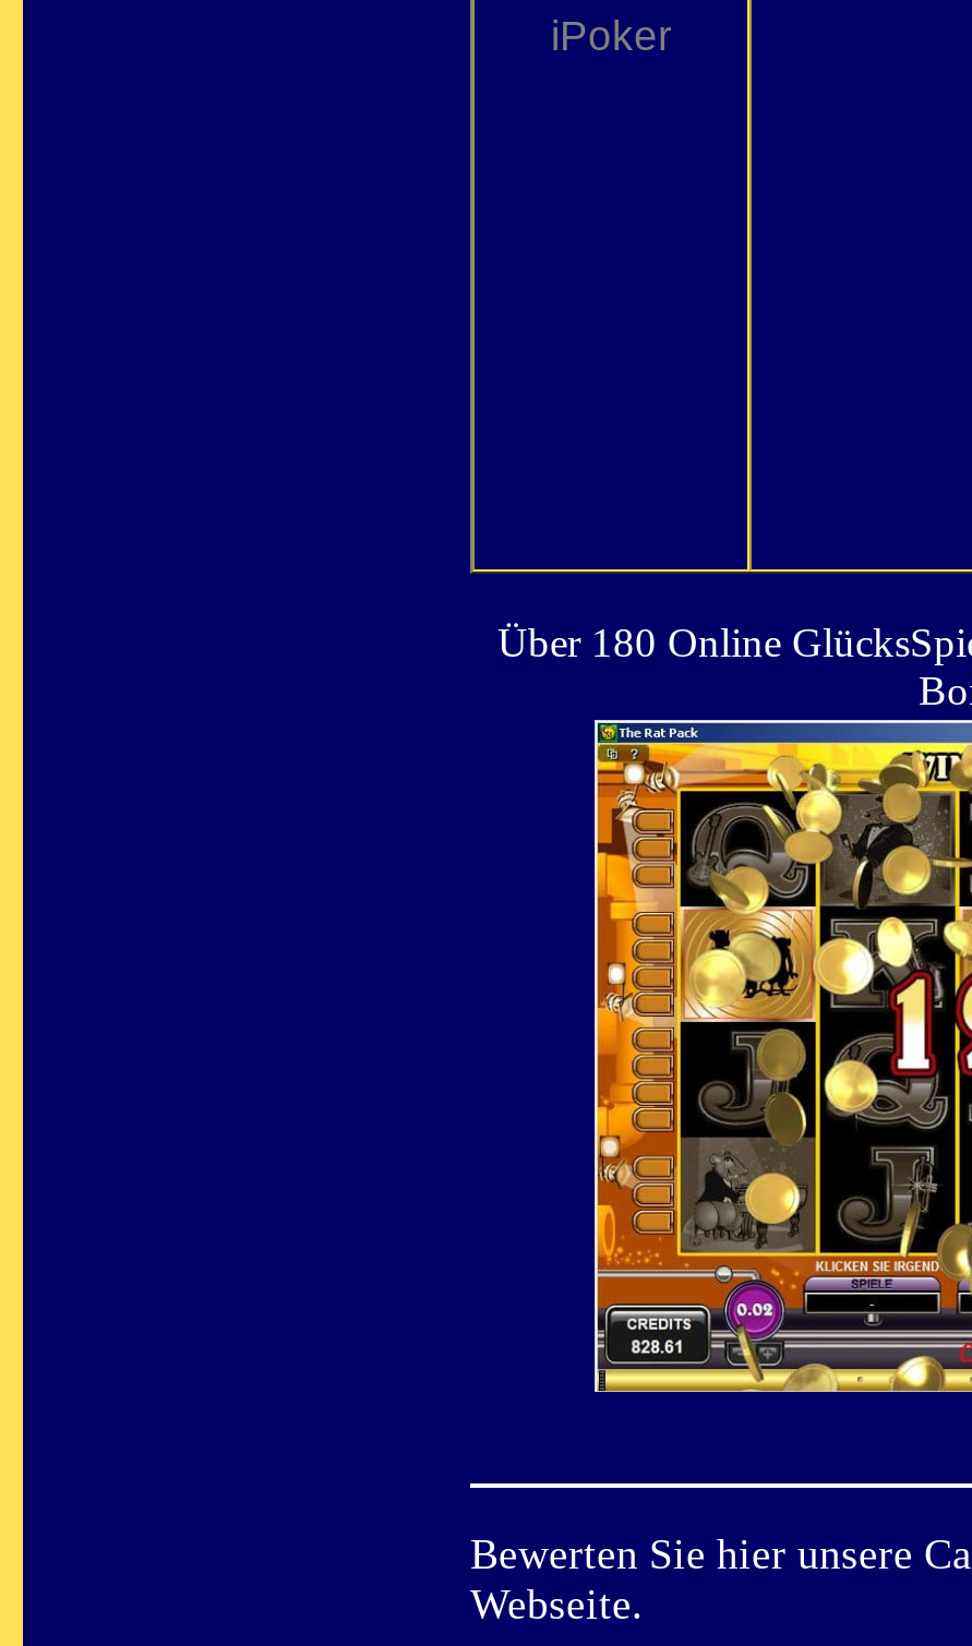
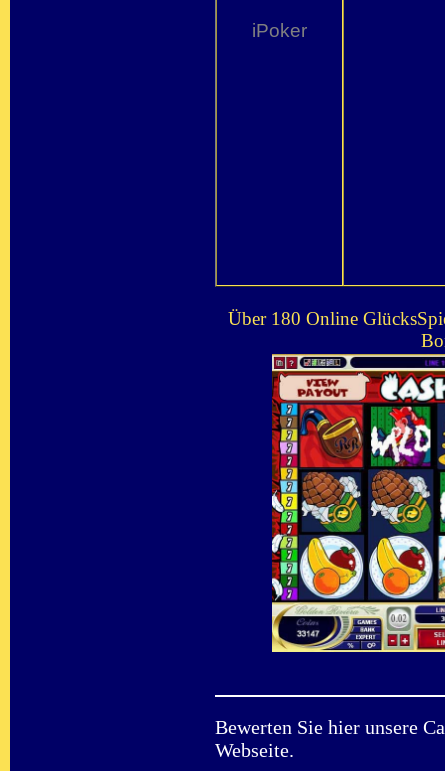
- [image]
+ [image]
